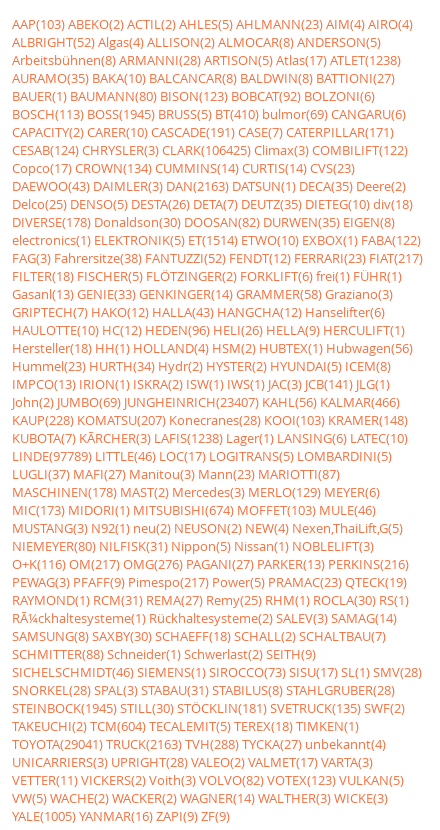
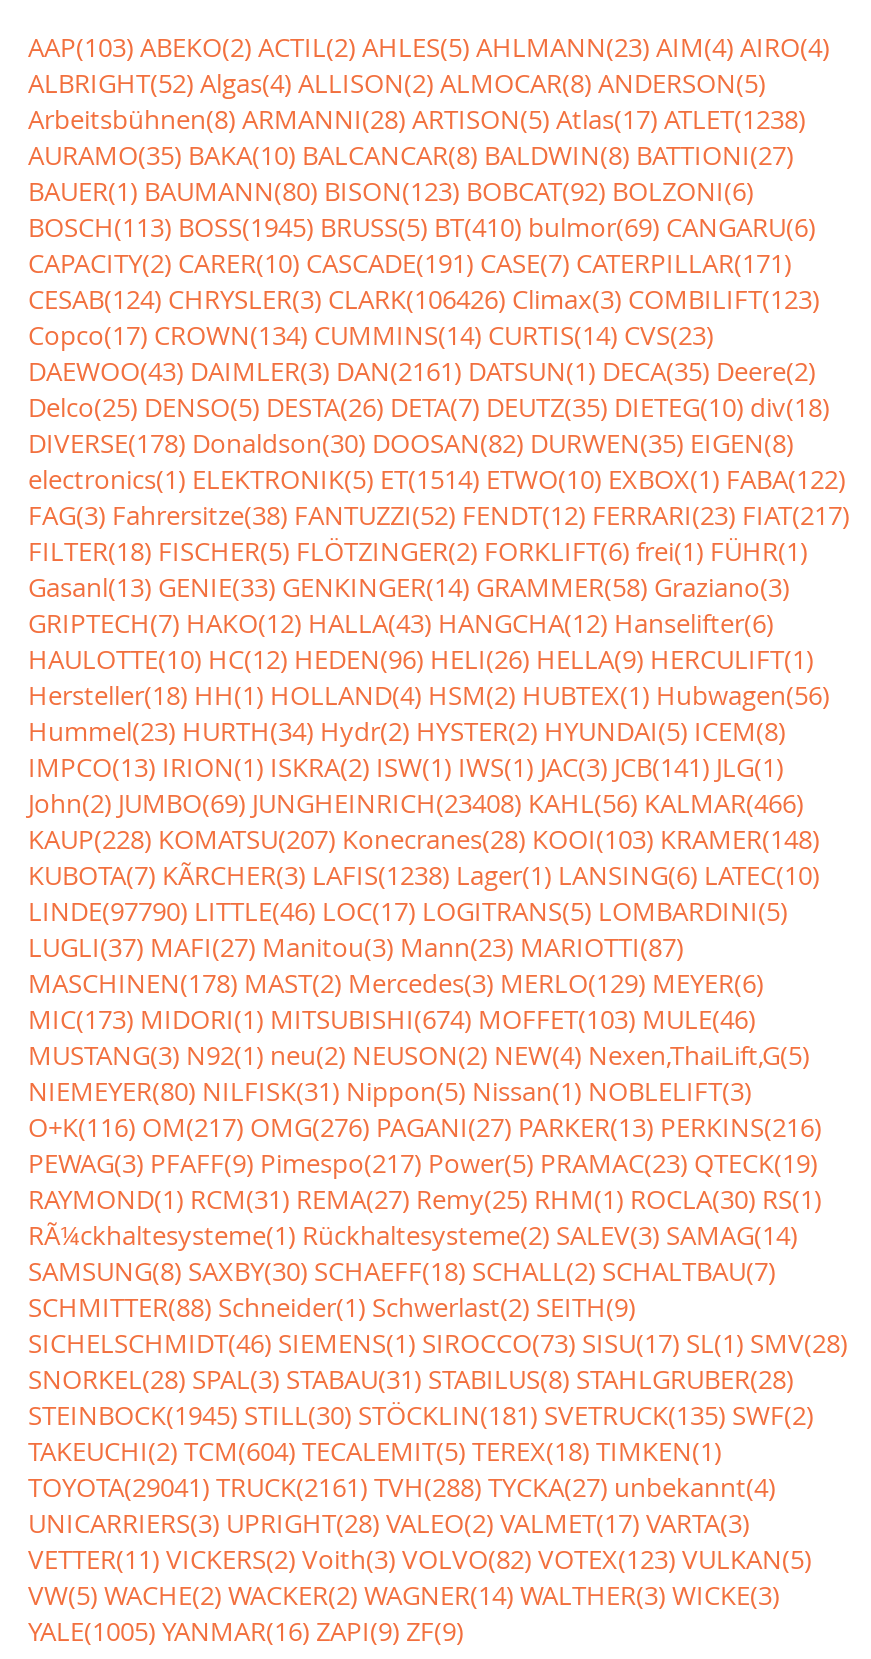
- CESAB(124) CHRYSLER(3) CLARK(106425) Climax(3) COMBILIFT(122)
+ CESAB(124) CHRYSLER(3) CLARK(106426) Climax(3) COMBILIFT(123)

- DAEWOO(43) DAIMLER(3) DAN(2163) DATSUN(1) DECA(35) Deere(2)
+ DAEWOO(43) DAIMLER(3) DAN(2161) DATSUN(1) DECA(35) Deere(2)

- John(2) JUMBO(69) JUNGHEINRICH(23407) KAHL(56) KALMAR(466)
+ John(2) JUMBO(69) JUNGHEINRICH(23408) KAHL(56) KALMAR(466)

- LINDE(97789) LITTLE(46) LOC(17) LOGITRANS(5) LOMBARDINI(5)
+ LINDE(97790) LITTLE(46) LOC(17) LOGITRANS(5) LOMBARDINI(5)

- TOYOTA(29041) TRUCK(2163) TVH(288) TYCKA(27) unbekannt(4)
+ TOYOTA(29041) TRUCK(2161) TVH(288) TYCKA(27) unbekannt(4)
